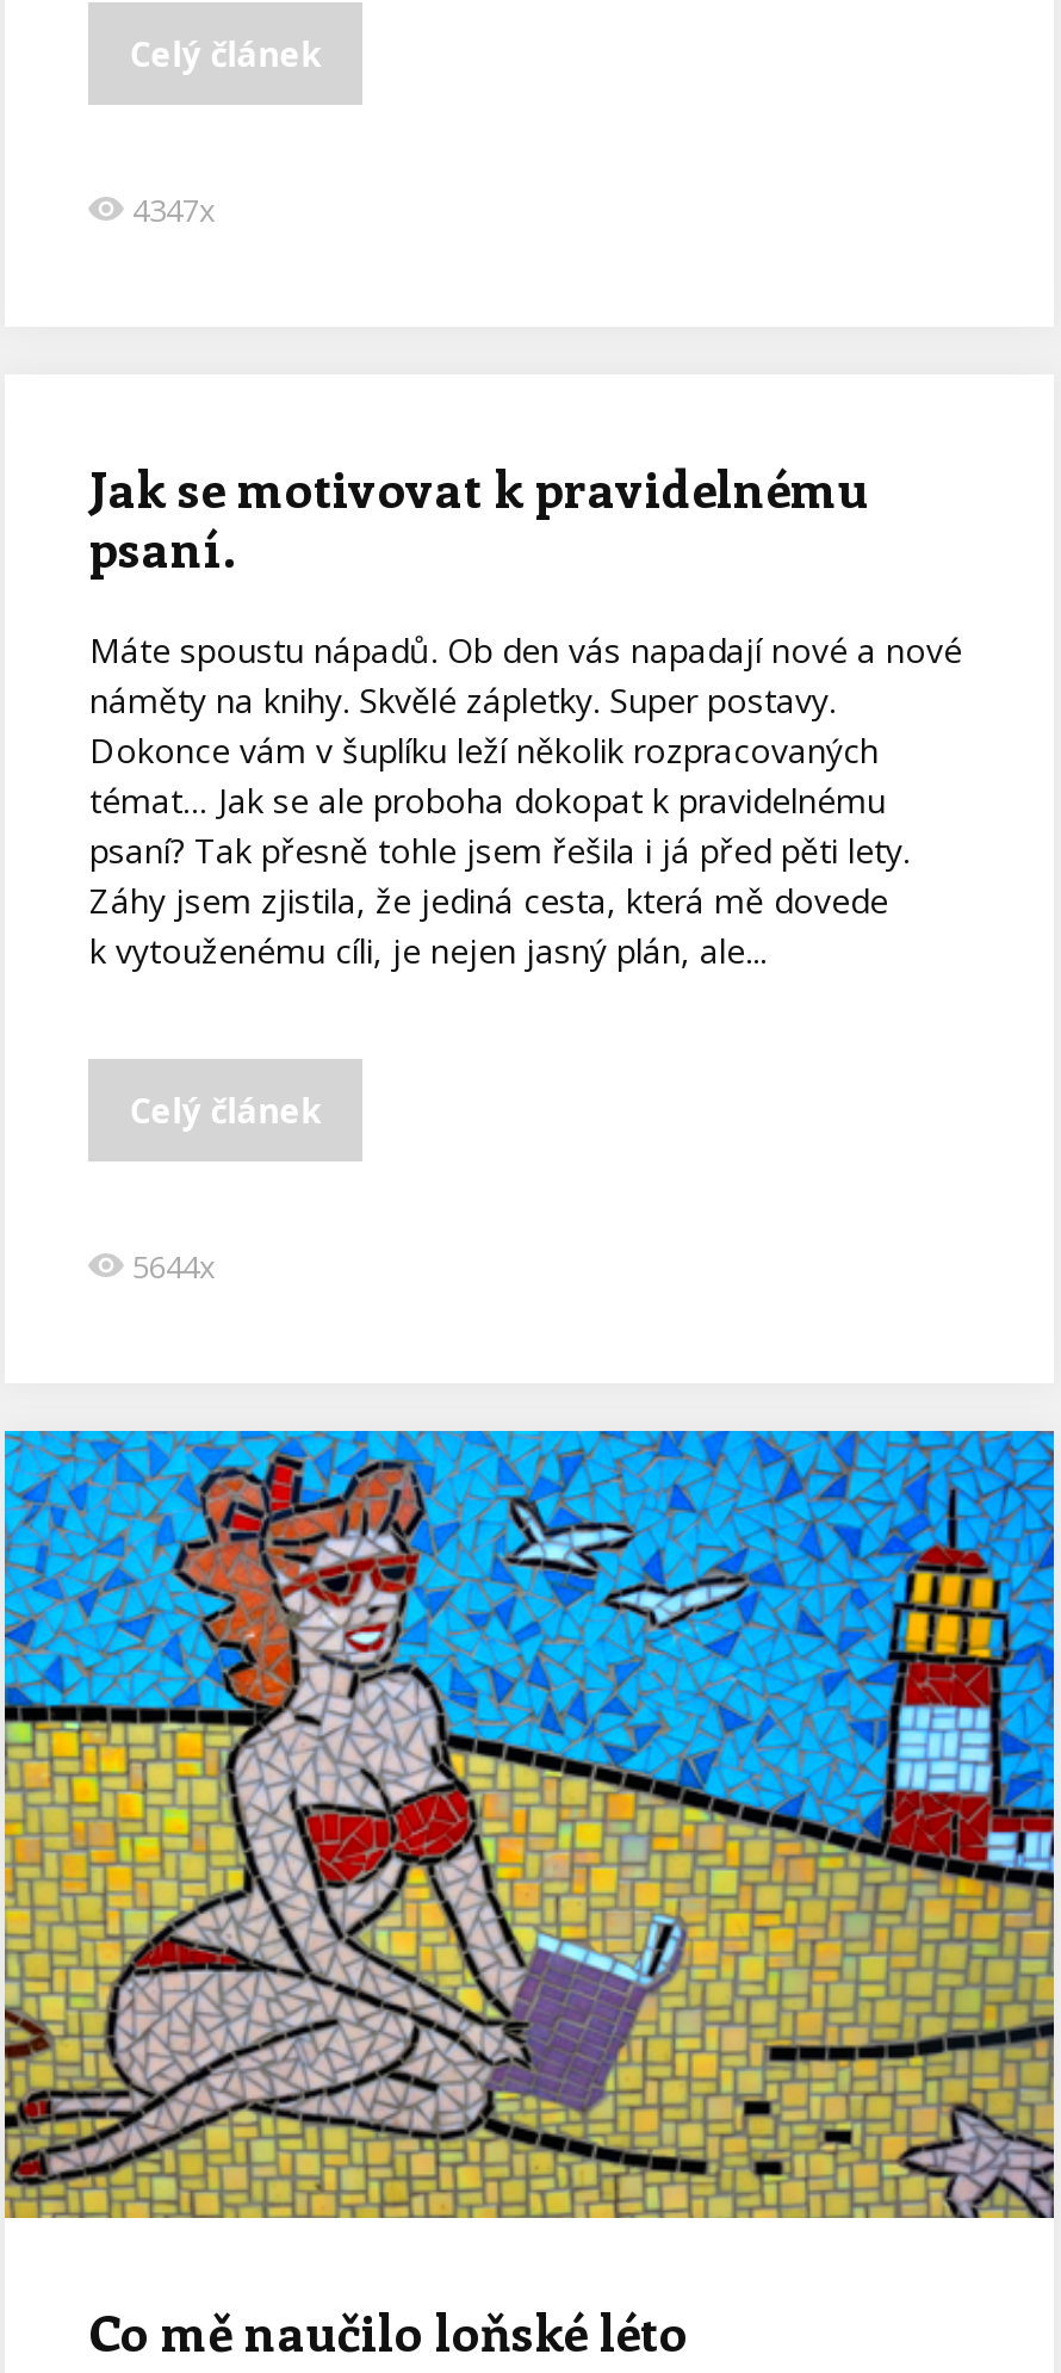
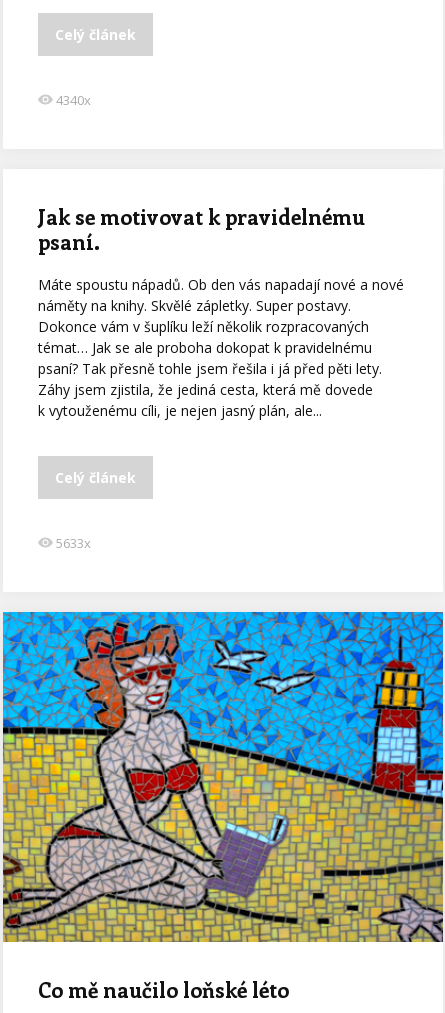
- 4347x
+ 4340x

- 5644x
+ 5633x
